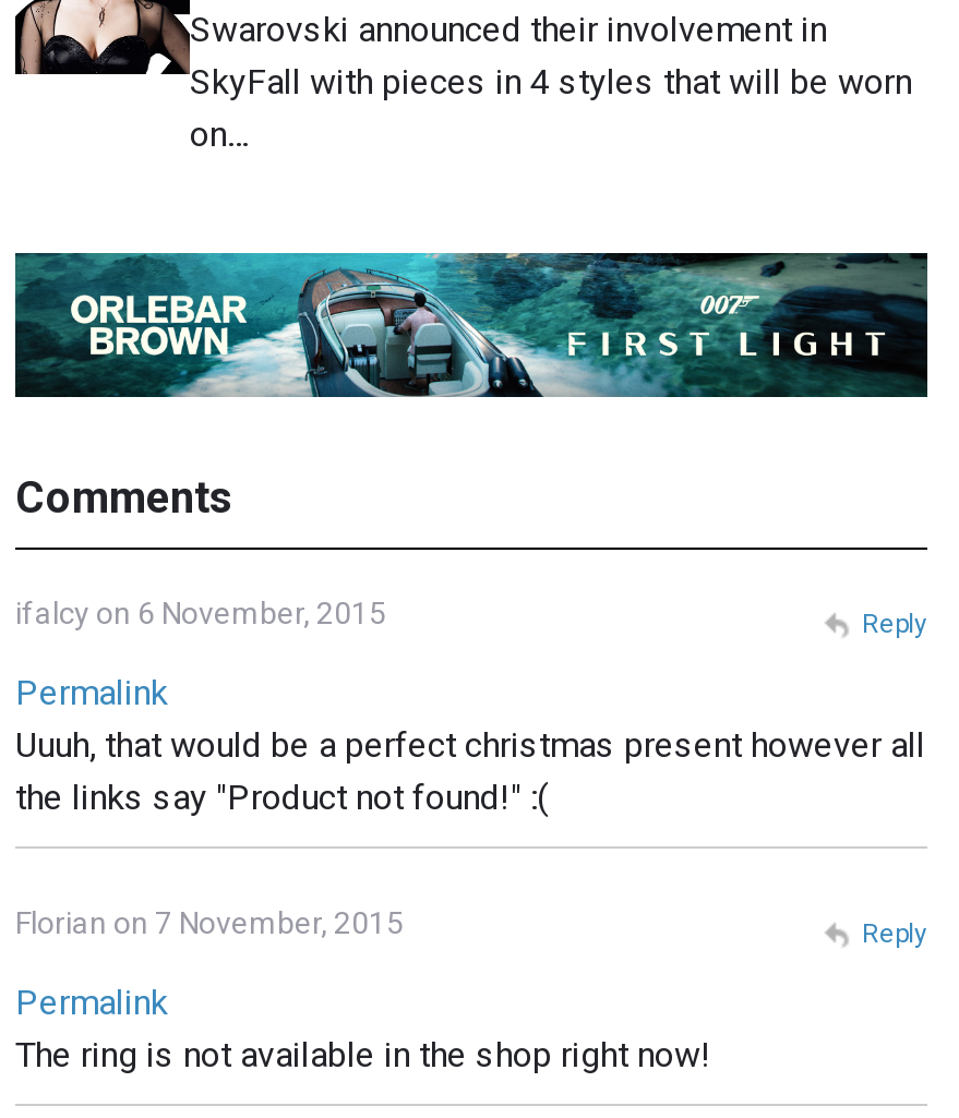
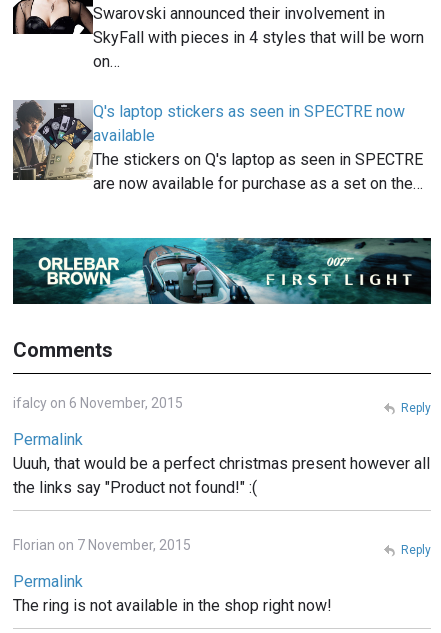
+ [image]
+ Q's laptop stickers as seen in SPECTRE now
+ available
+ The stickers on Q's laptop as seen in SPECTRE
+ are now available for purchase as a set on the…
